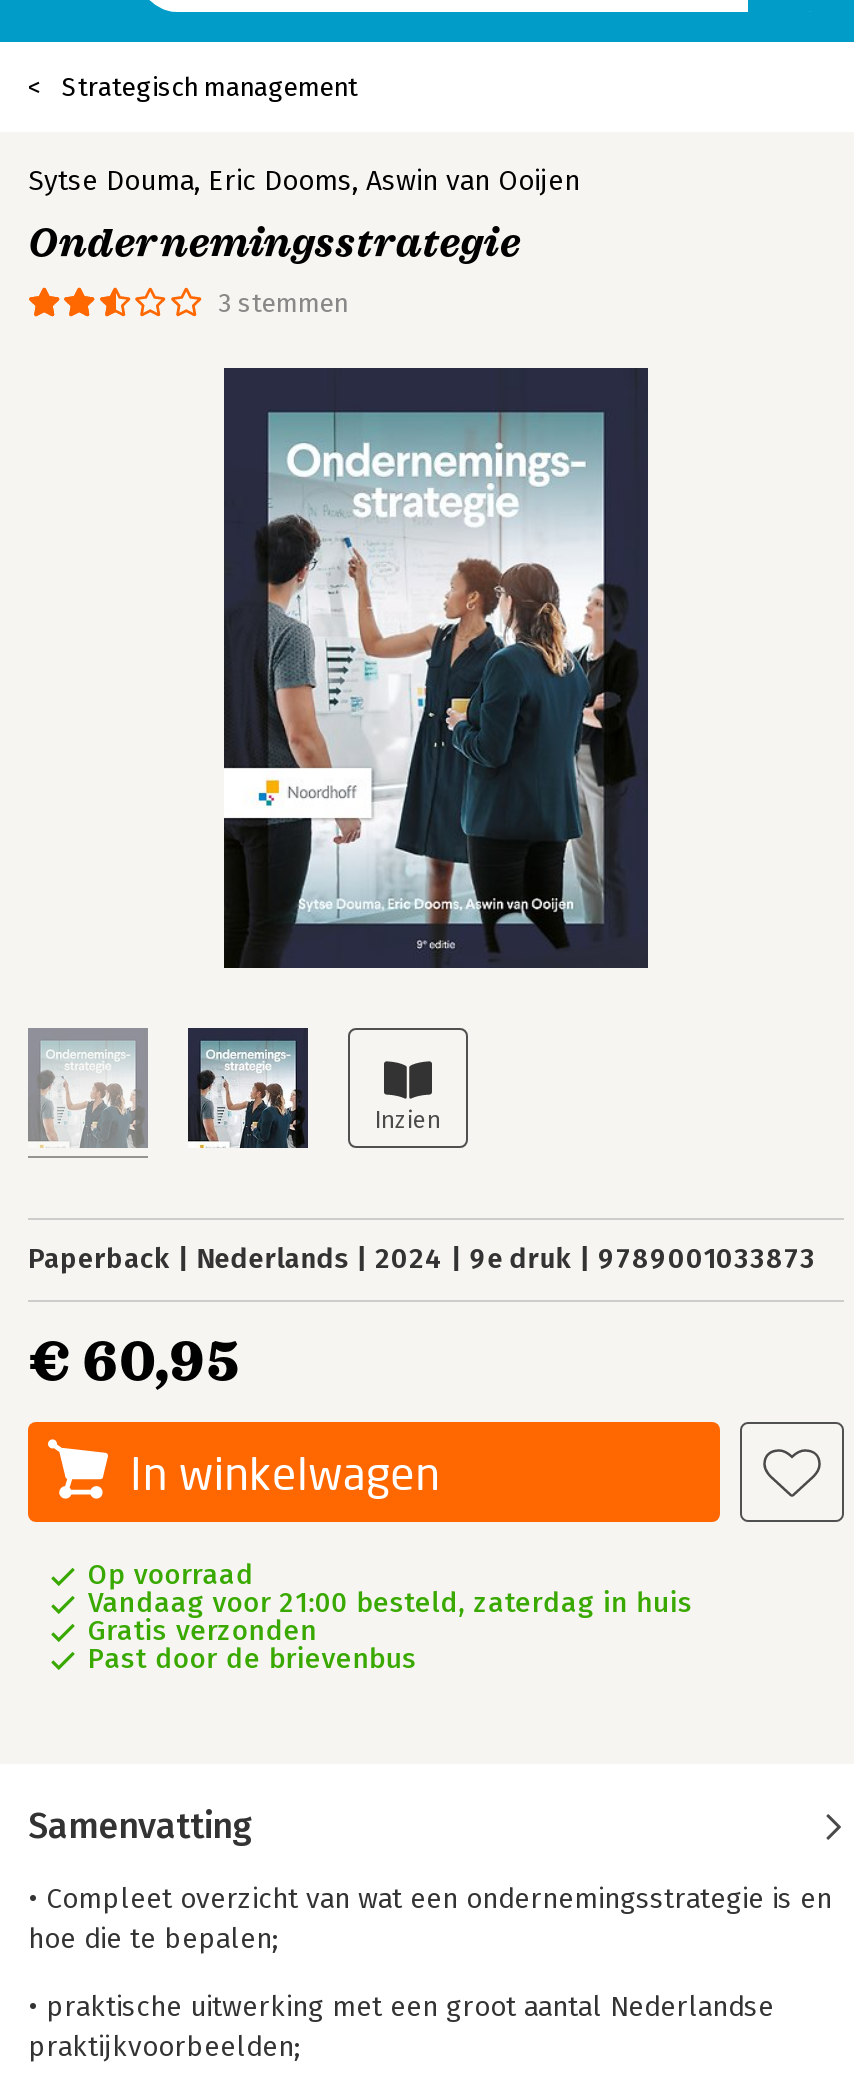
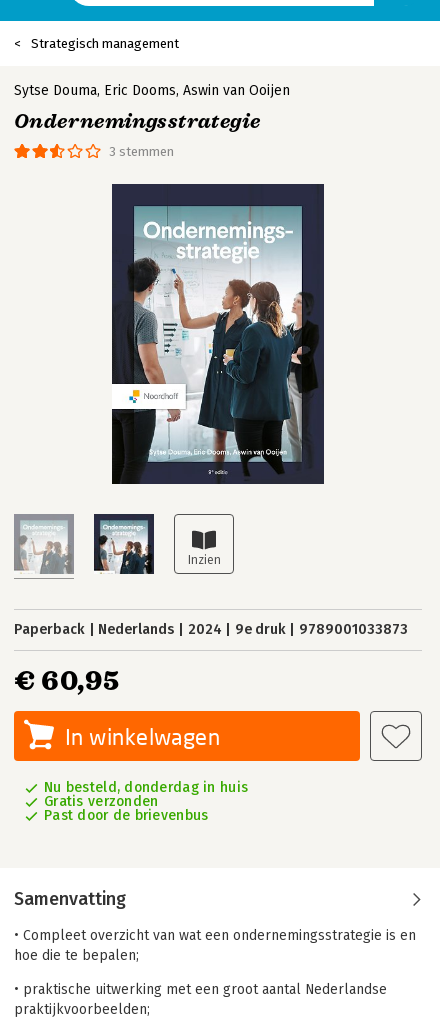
- Op voorraad
- Vandaag voor 21:00 besteld, zaterdag in huis
+ Nu besteld, donderdag in huis
